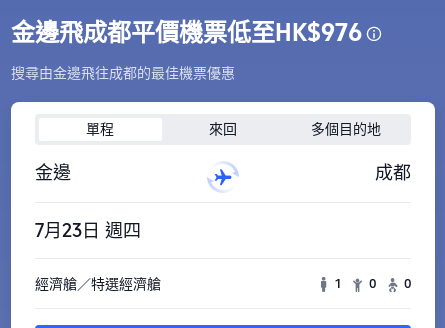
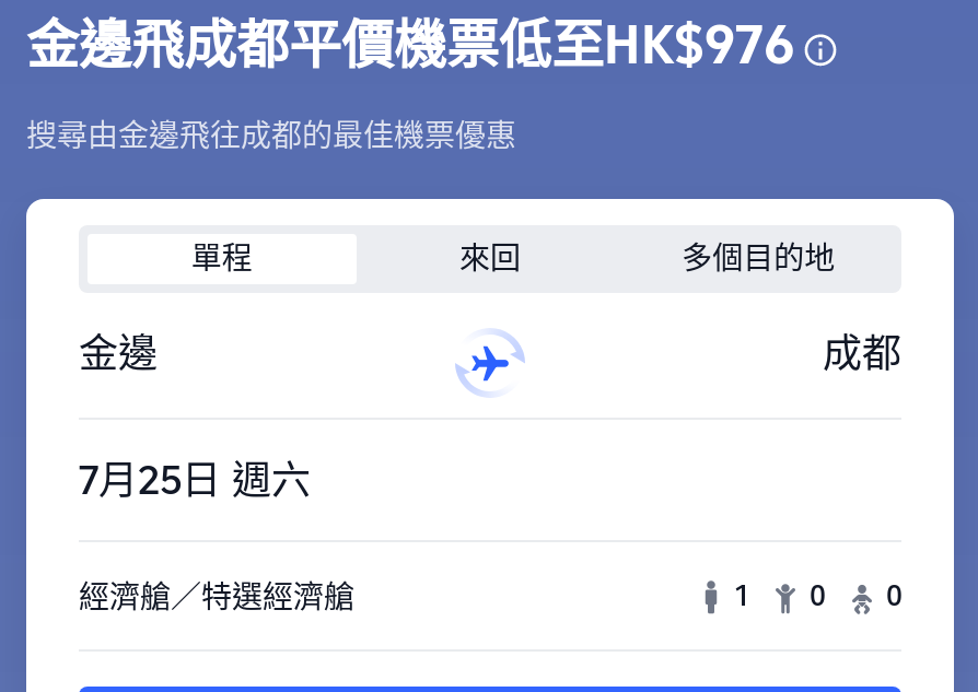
- 7月23日 週四
+ 7月25日 週六
